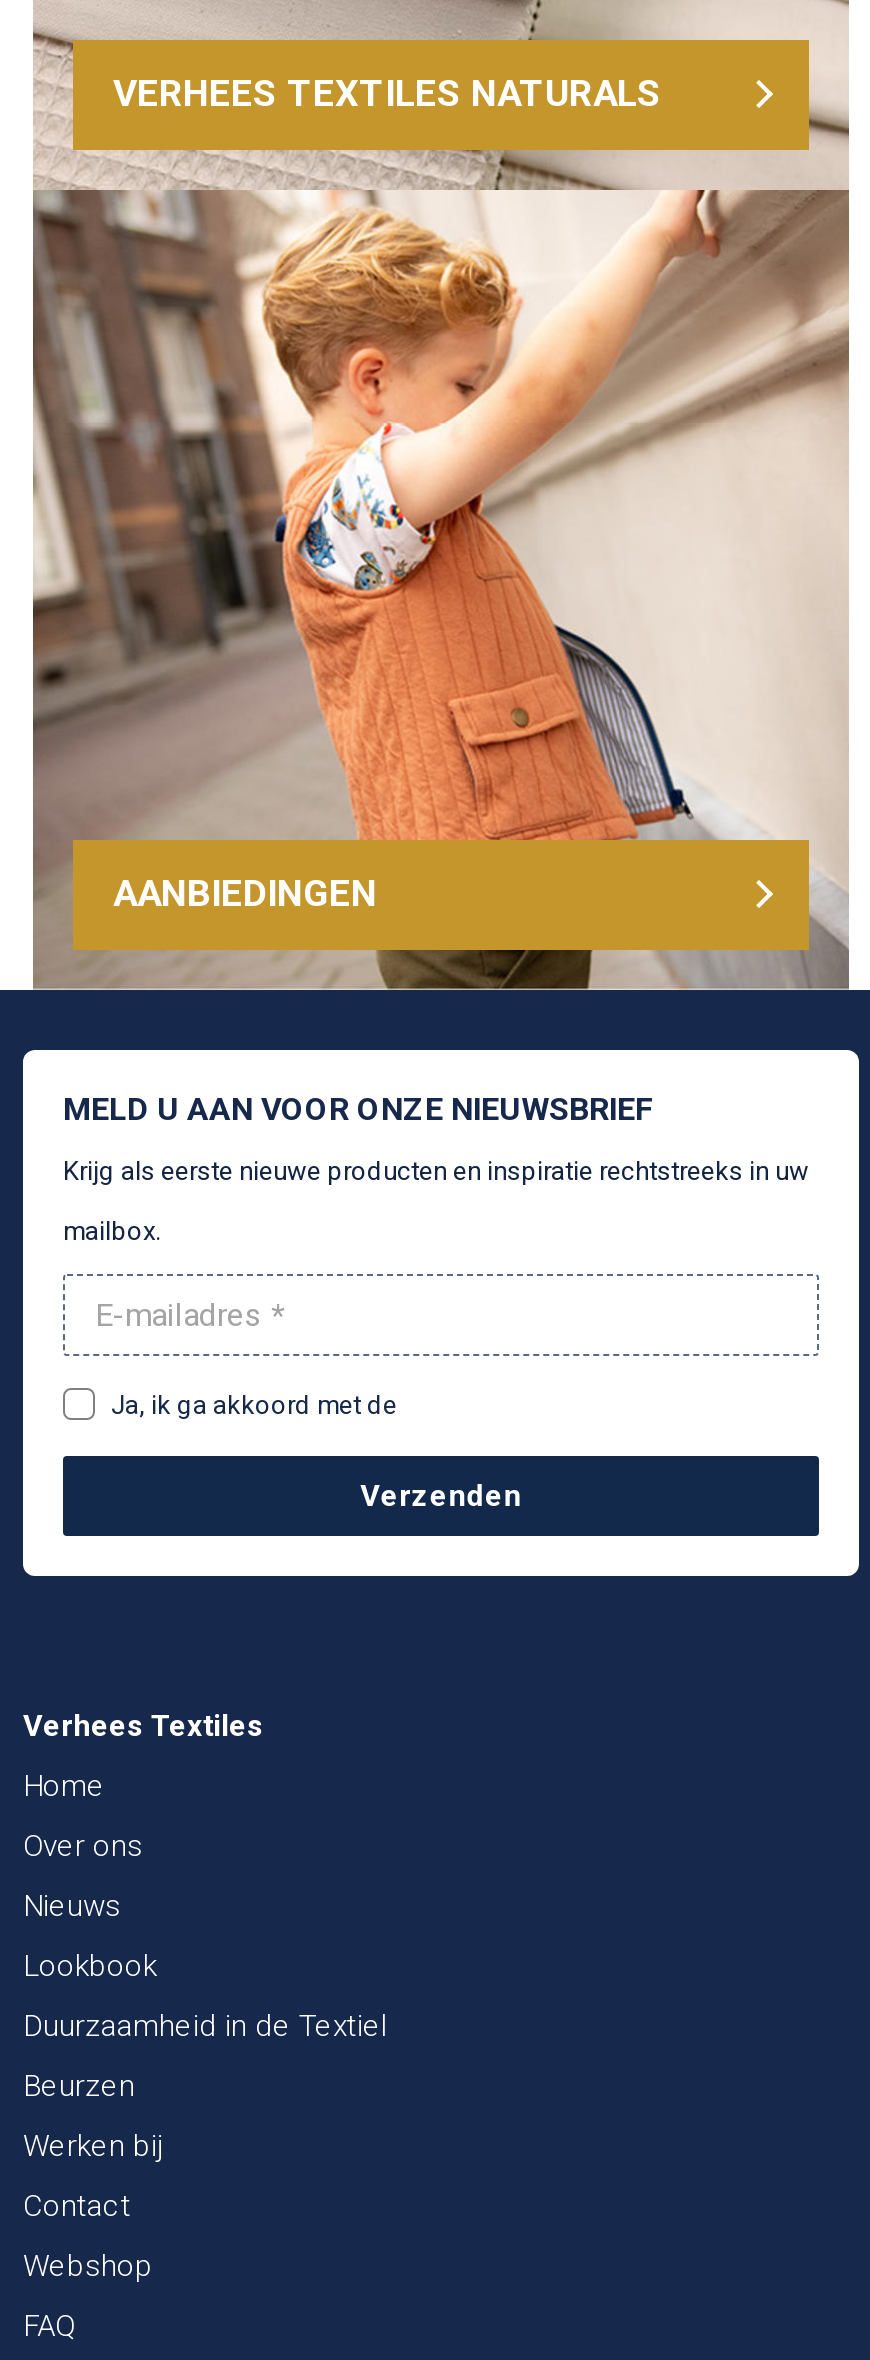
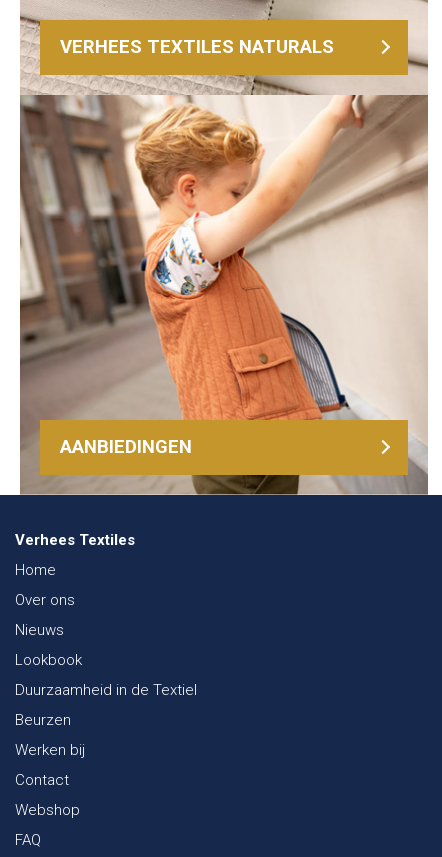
- [image]
- MELD U AAN VOOR ONZE NIEUWSBRIEF
- Krijg als eerste nieuwe producten en inspiratie rechtstreeks in uw
- mailbox.

- Ja, ik ga akkoord met de
- Verzenden
